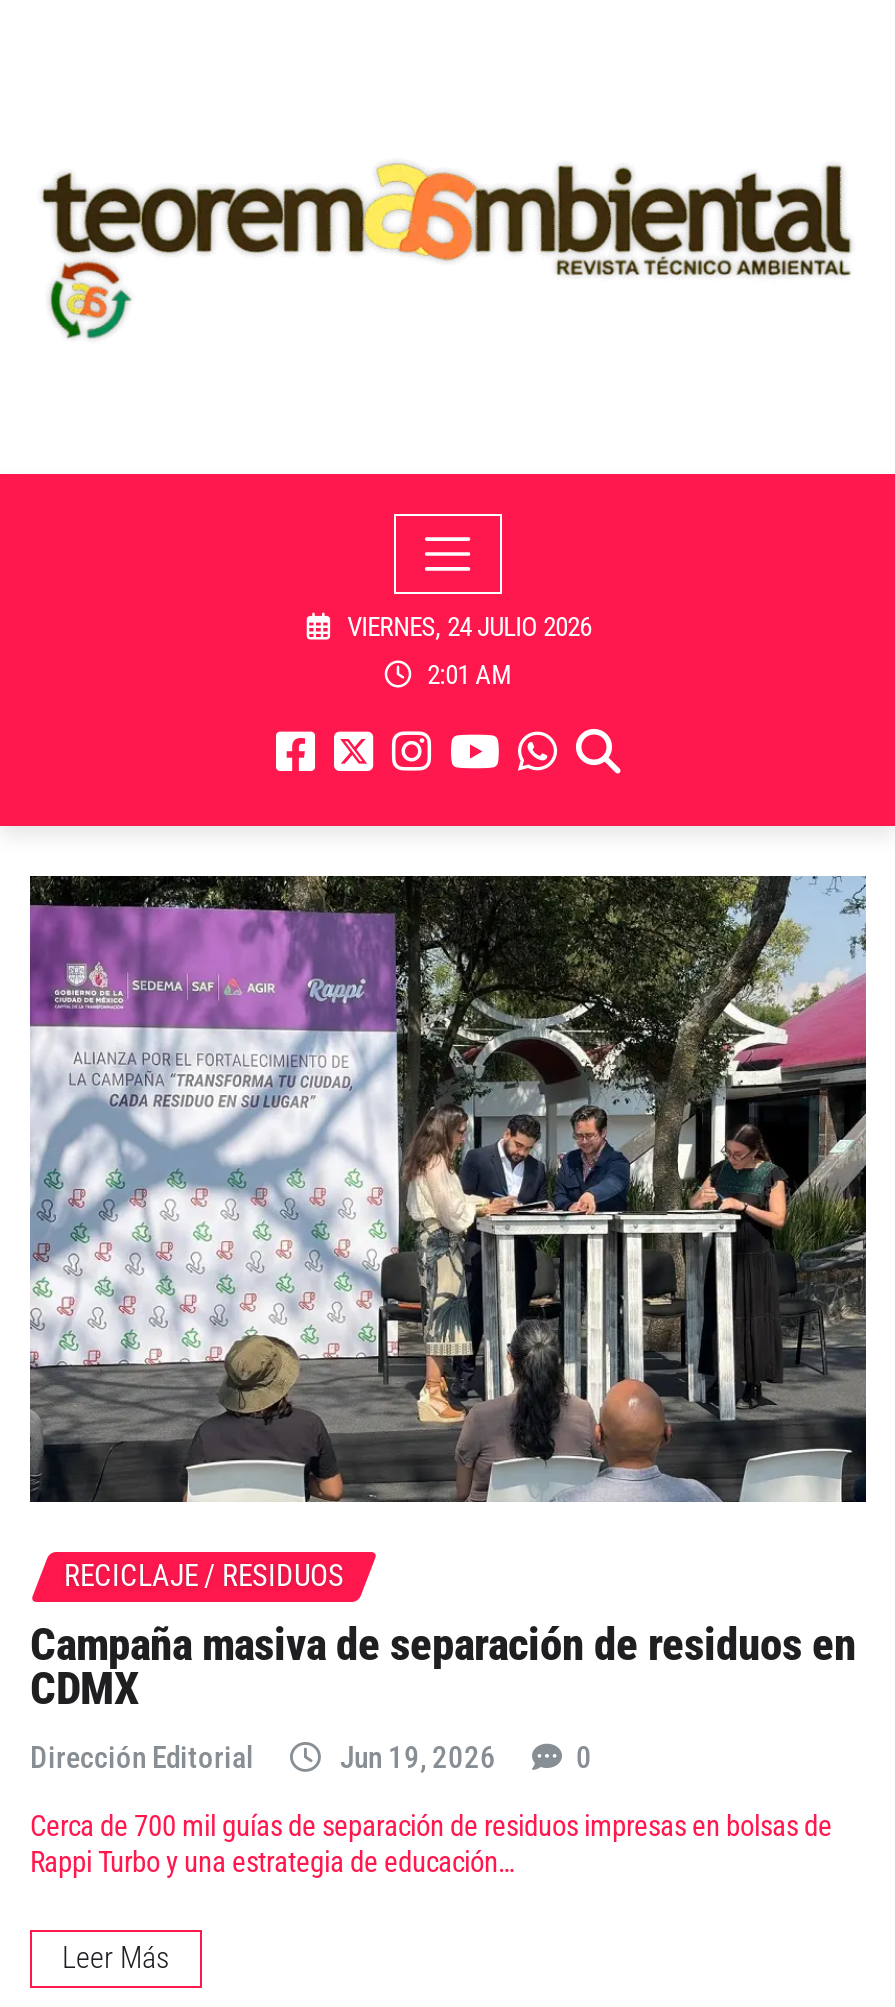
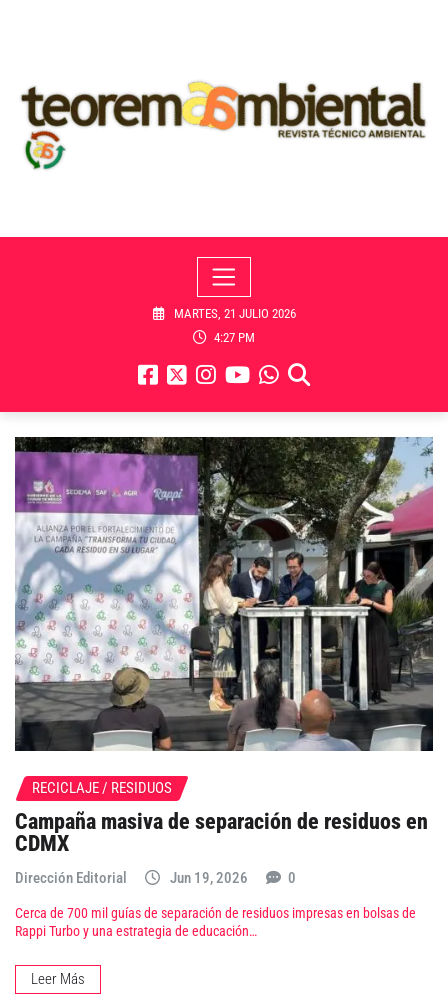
- VIERNES, 24 JULIO 2026
+ MARTES, 21 JULIO 2026

- 2:01 AM
+ 4:27 PM
